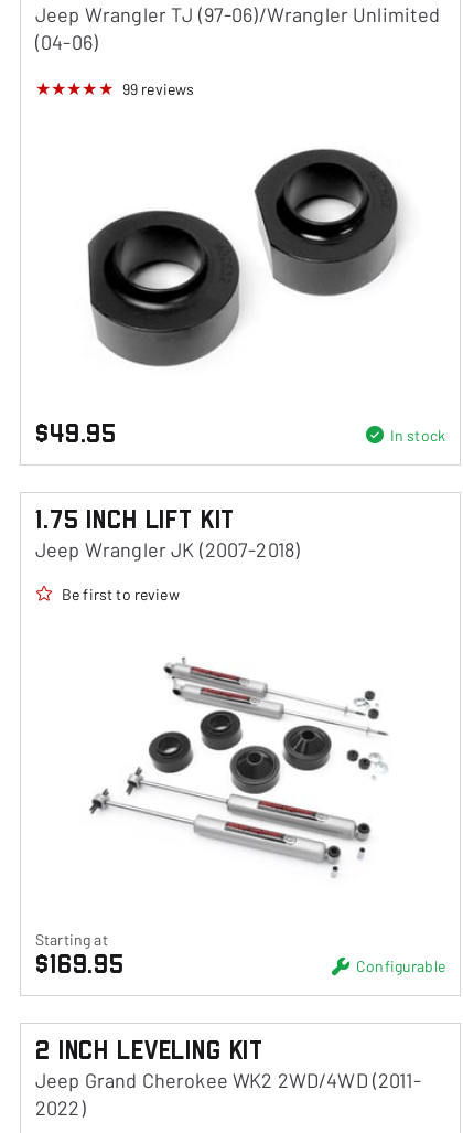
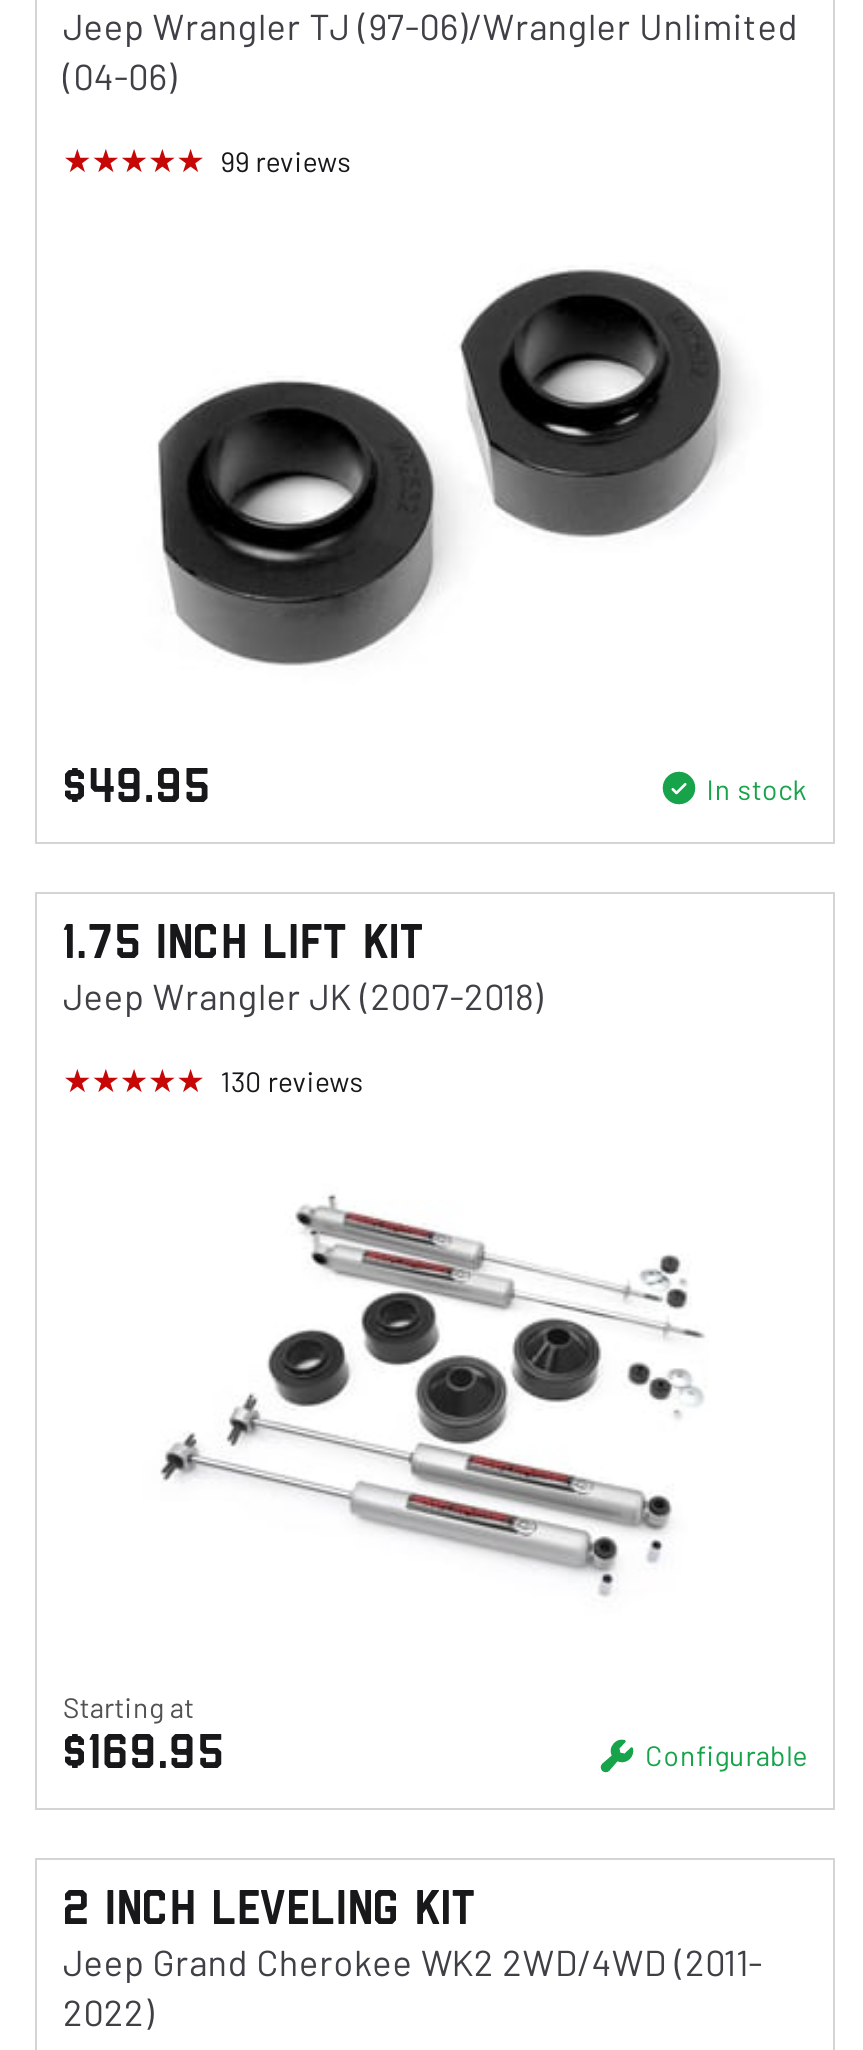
- Be first to review
+ 130 reviews
